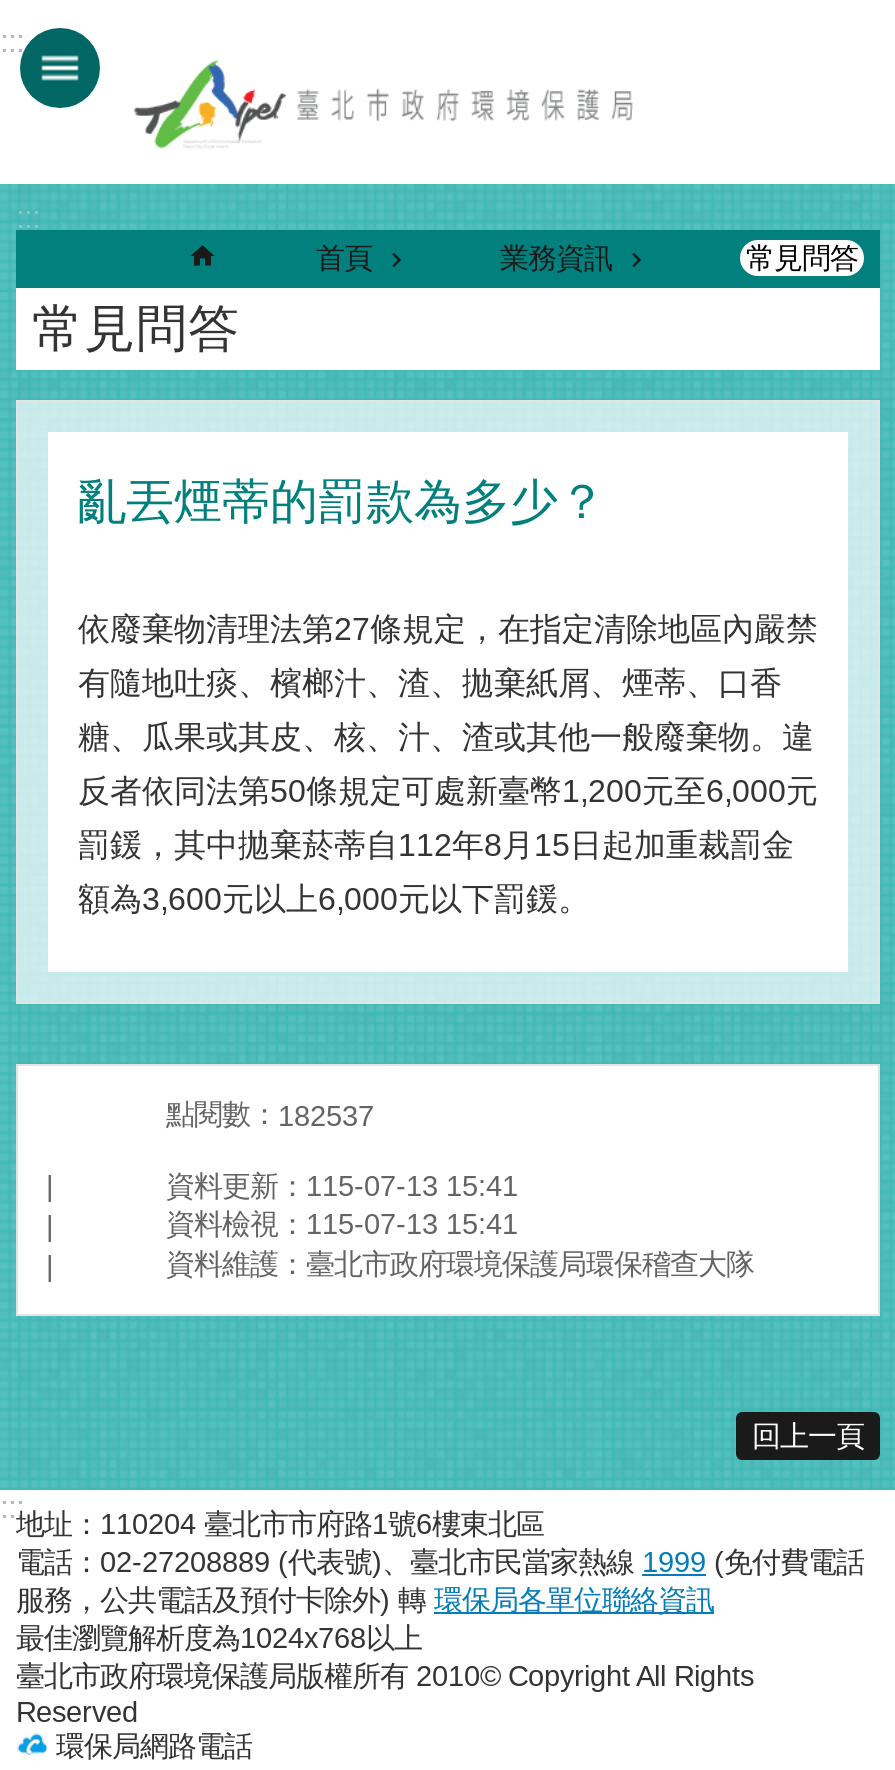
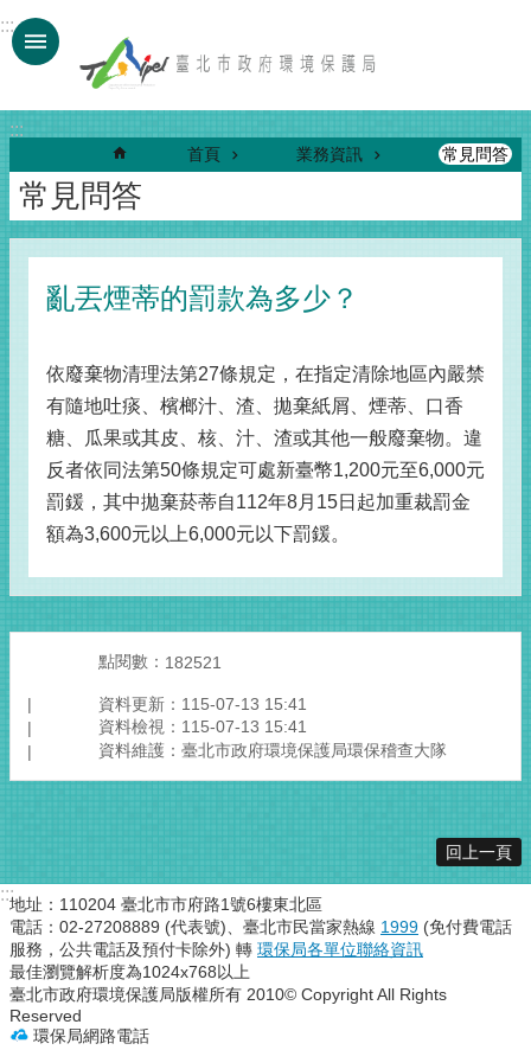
- 點閱數：182537
+ 點閱數：182521
